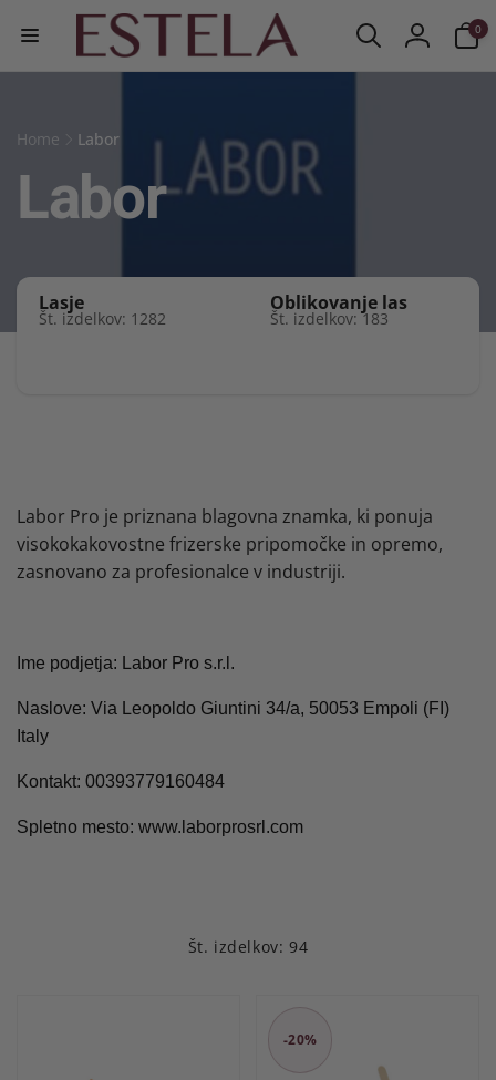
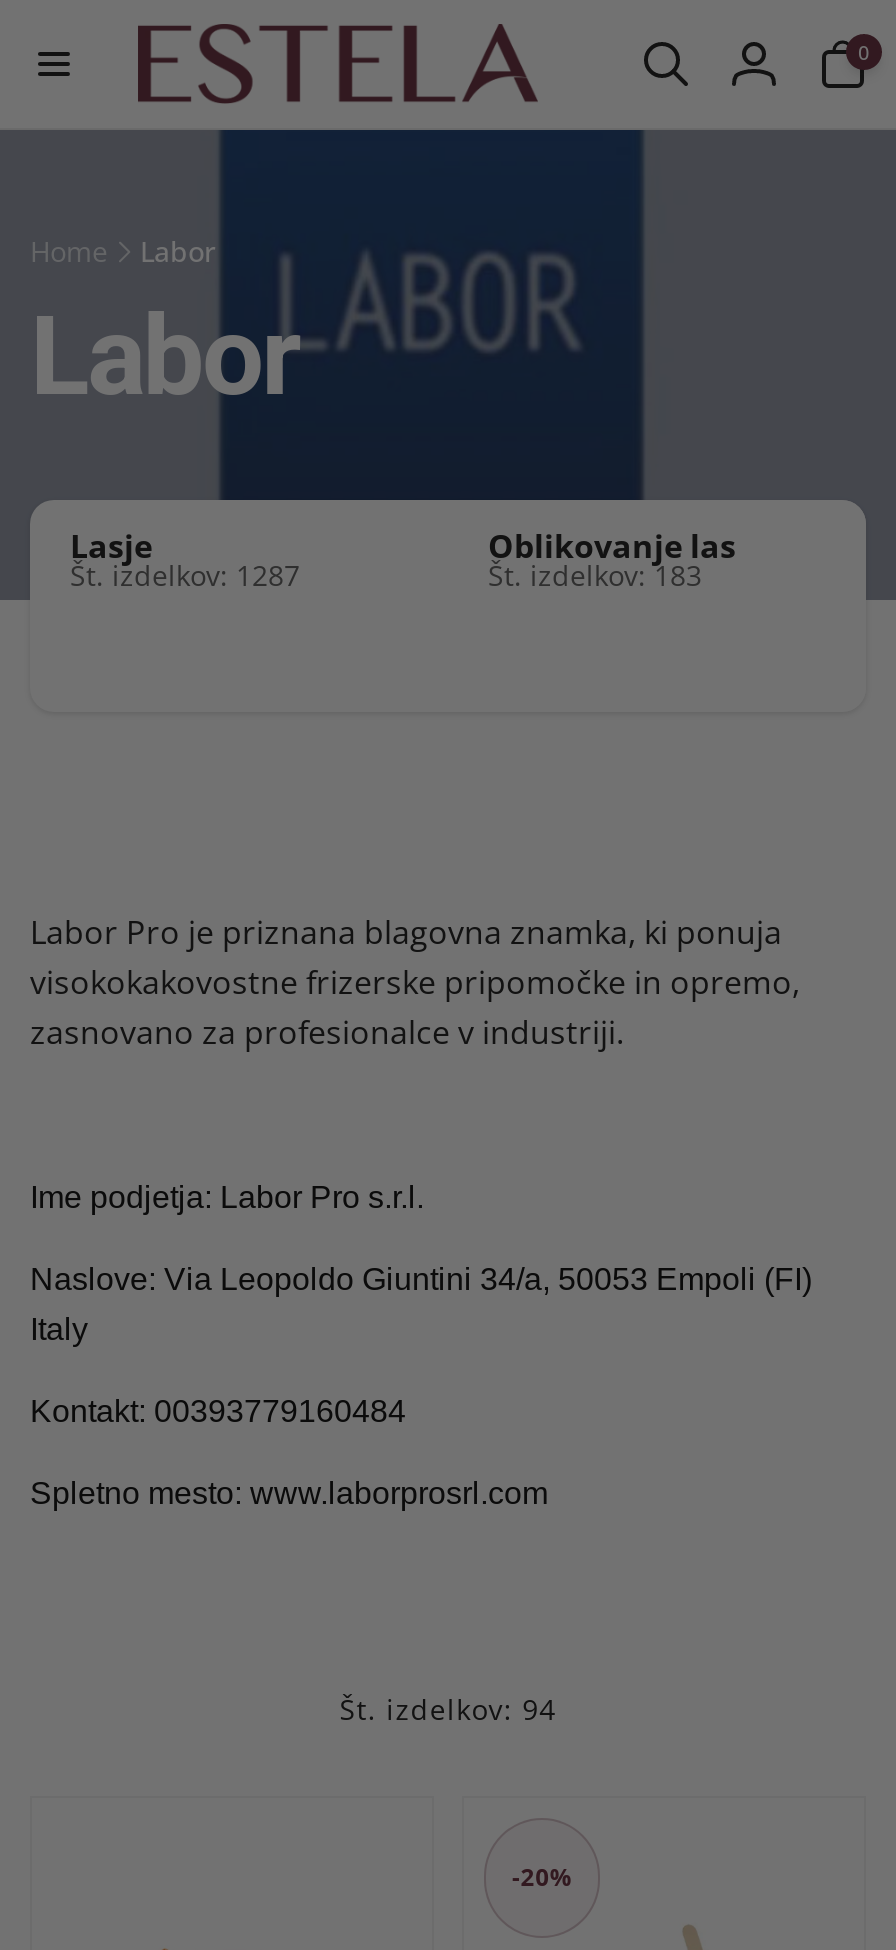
- Št. izdelkov: 1282
+ Št. izdelkov: 1287
